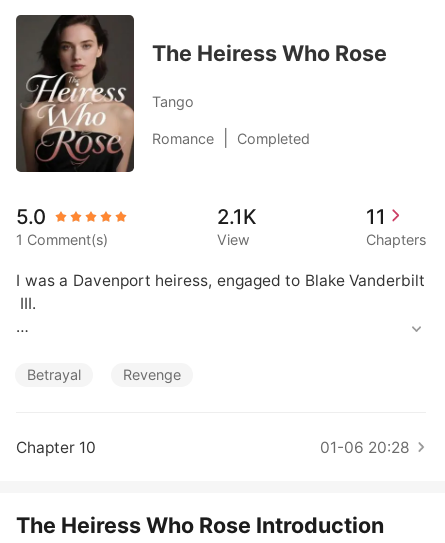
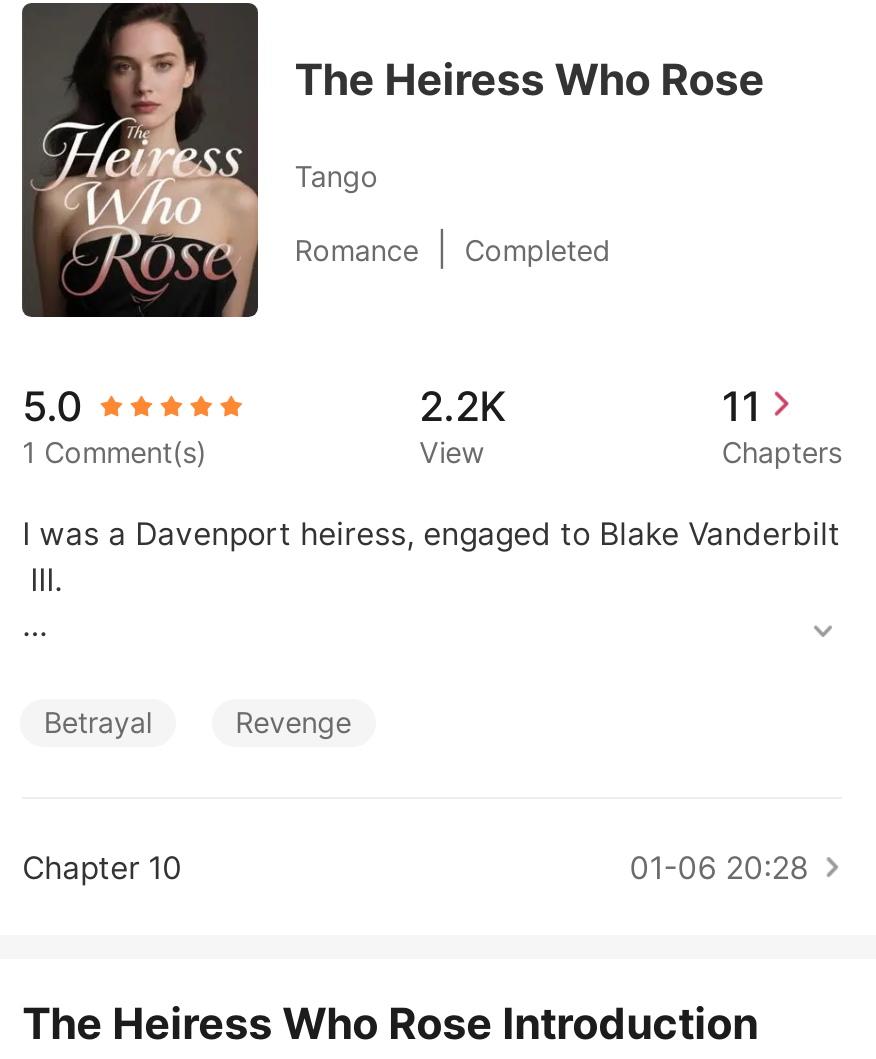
- 2.1K
+ 2.2K
